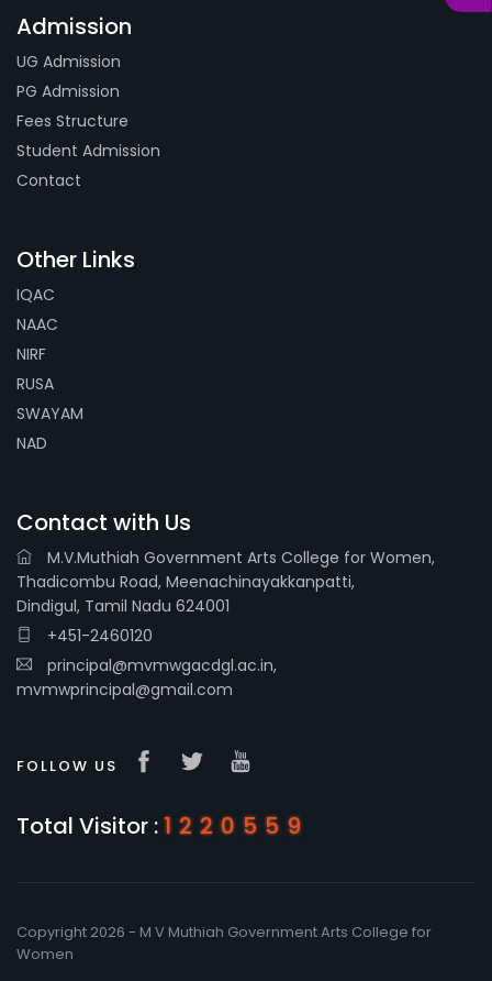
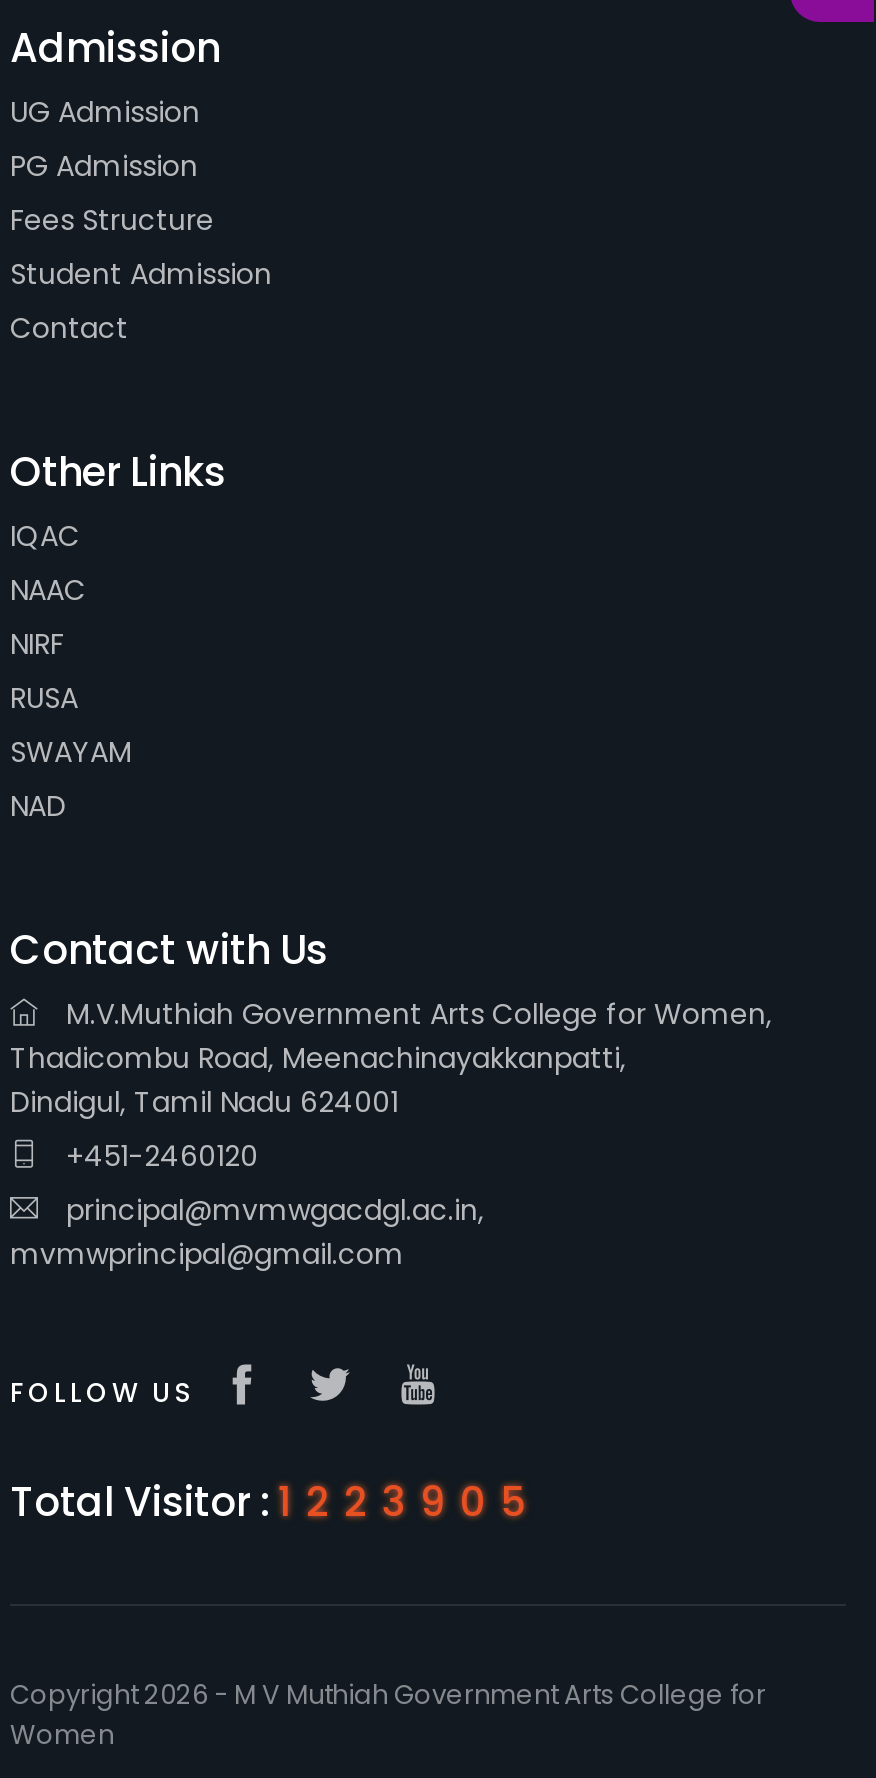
- Total Visitor : 1220559
+ Total Visitor : 1223905
